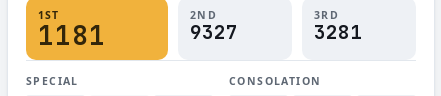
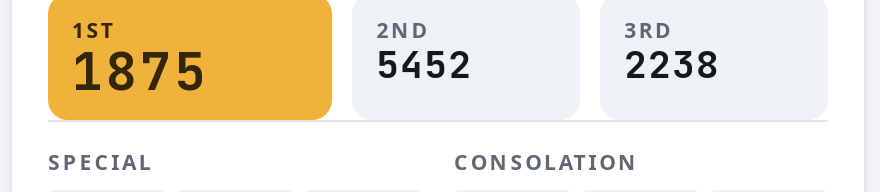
- 1181
+ 1875

- 9327
+ 5452

- 3281
+ 2238
